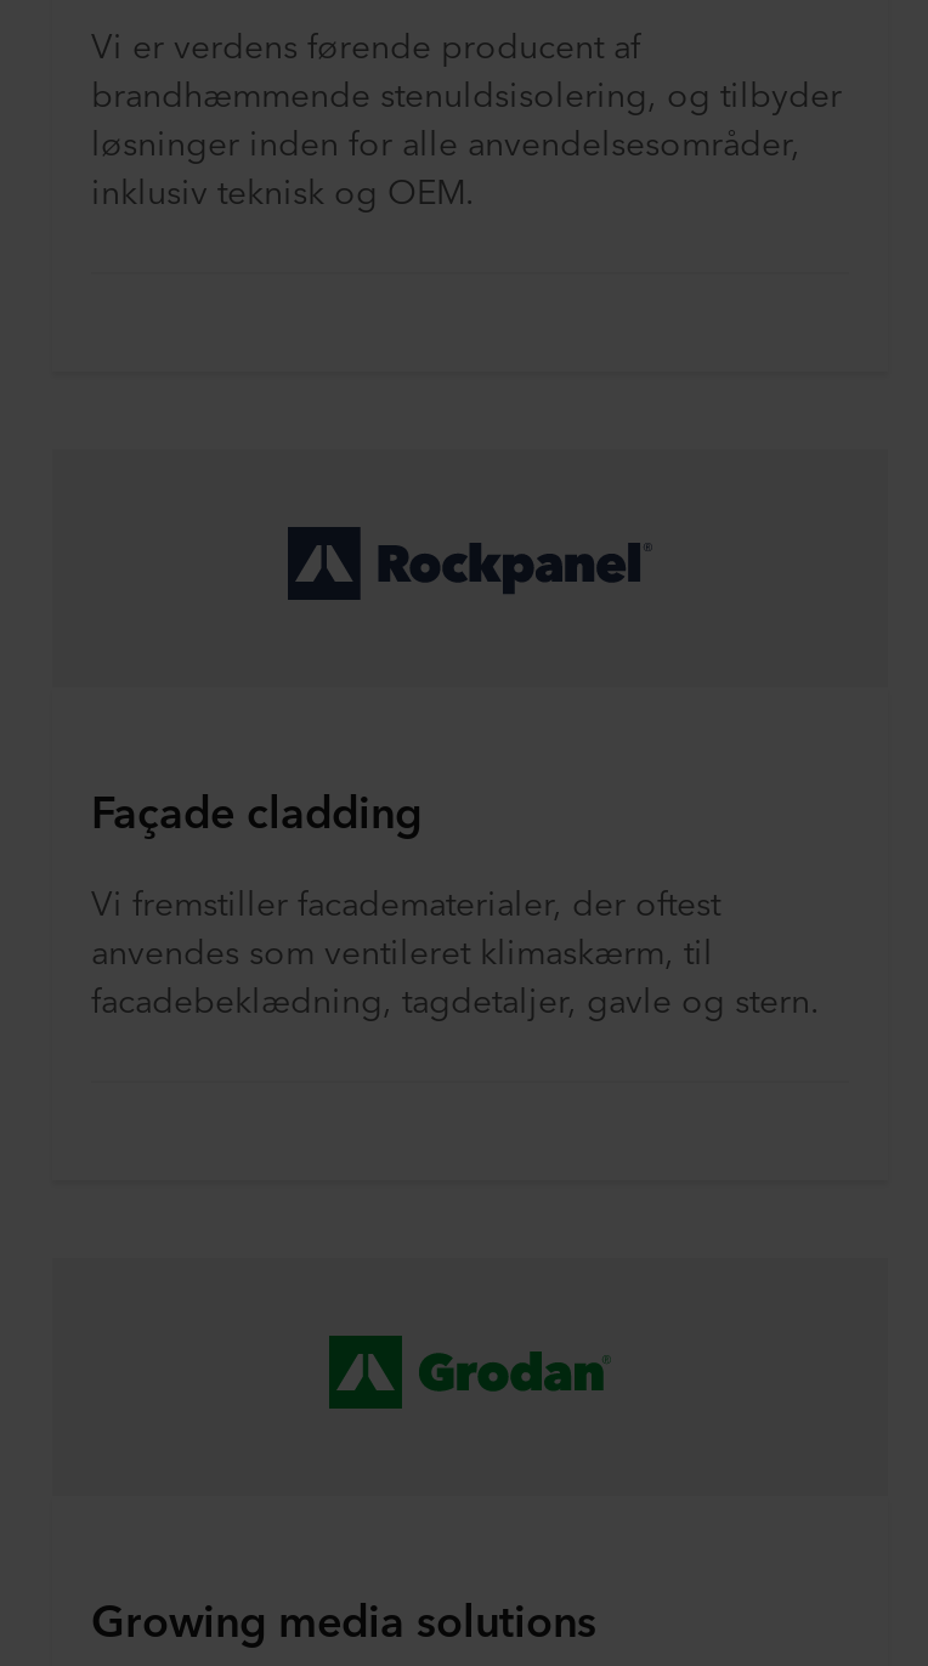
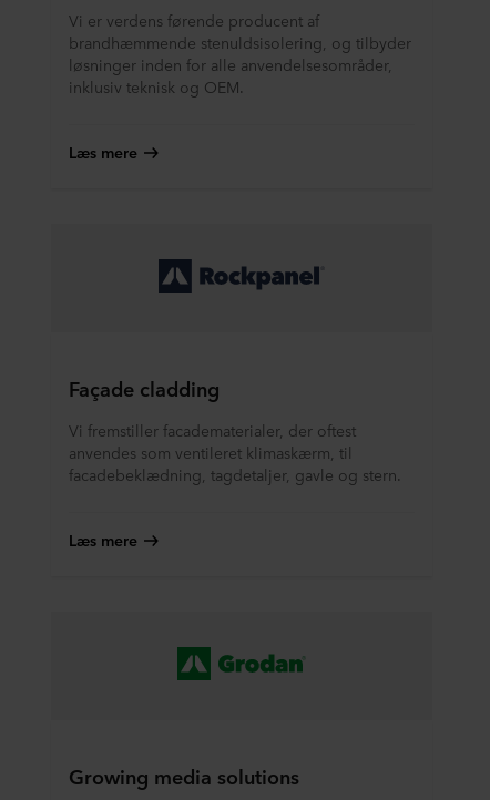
+ Læs mere

+ Læs mere
